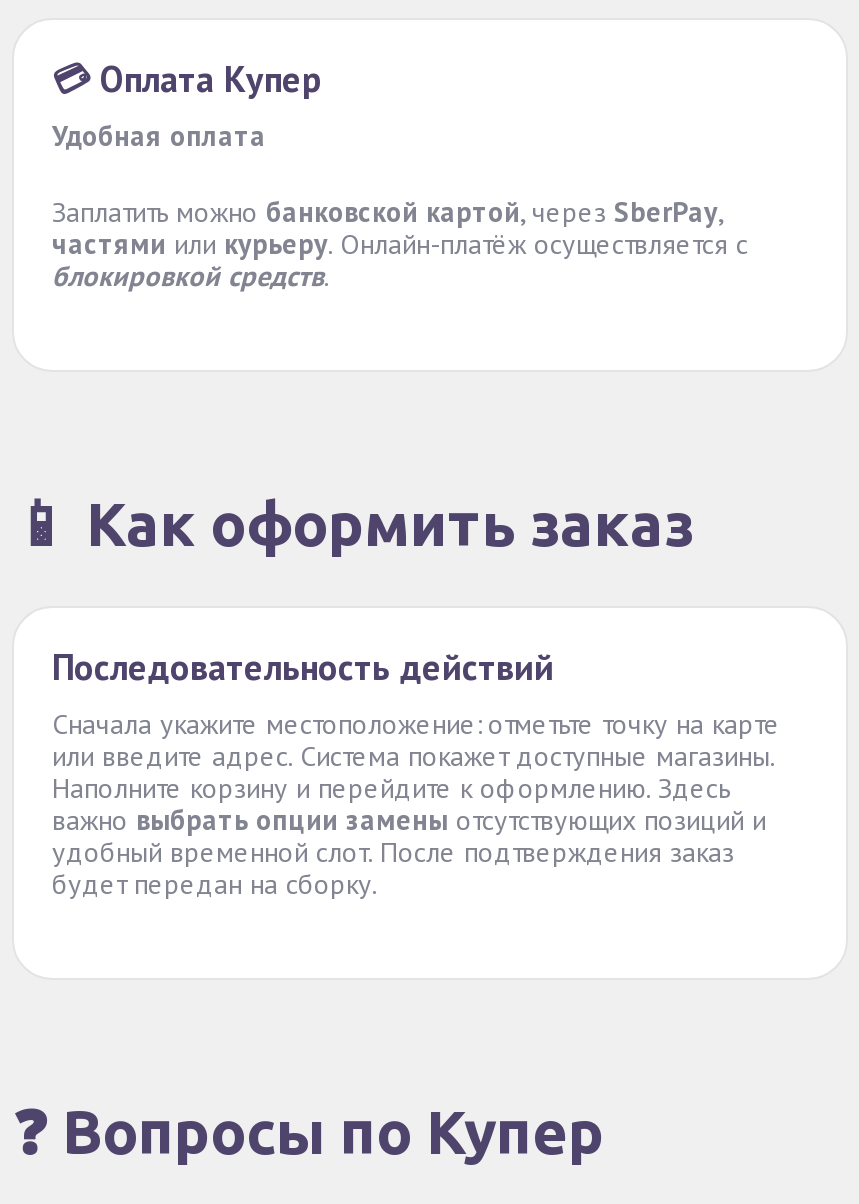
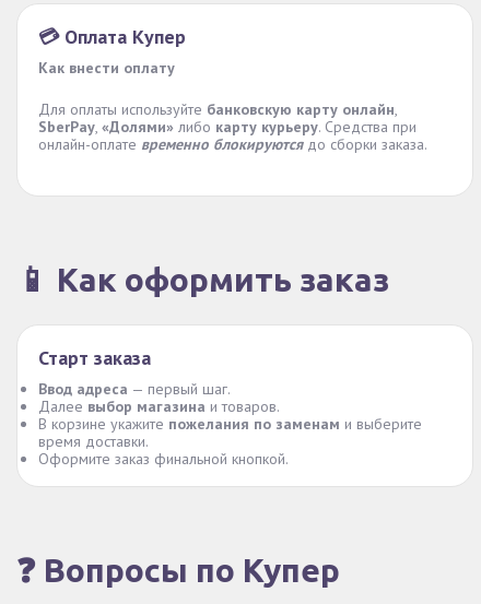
- Удобная оплата
+ Как внести оплату

- Заплатить можно банковской картой, через SberPay
- частями или курьеру. Онлайн-платёж осуществляется с
- блокировкой средств.
+ Для оплаты используйте банковскую карту онлайн
+ SberPay, «Долями»либо карту курьеру. Средства при
+ онлайн-оплате временно блокируютсядо сборки заказа.

- Последовательность действий
- Сначала укажите местоположение: отметьте точку на карте
- или введите адрес. Система покажет доступные магазины.
- Наполните корзину и перейдите к оформлению. Здесь
- важно выбрать опции замены отсутствующих позиций и
- удобный временной слот. После подтверждения заказ
- будет передан на сборку.
+ Старт заказа
+ Ввод адреса — первый шаг.
+ Далеевыбор магазина и товаров.
+ В корзине укажите пожелания по заменам и выберите
+ время доставки.
+ Оформите заказ финальной кнопкой.
